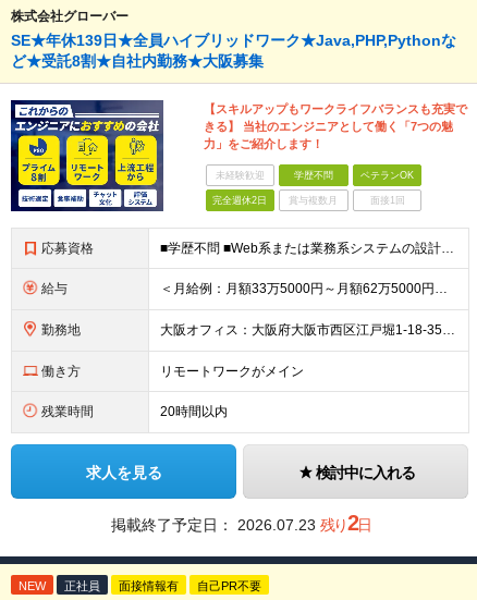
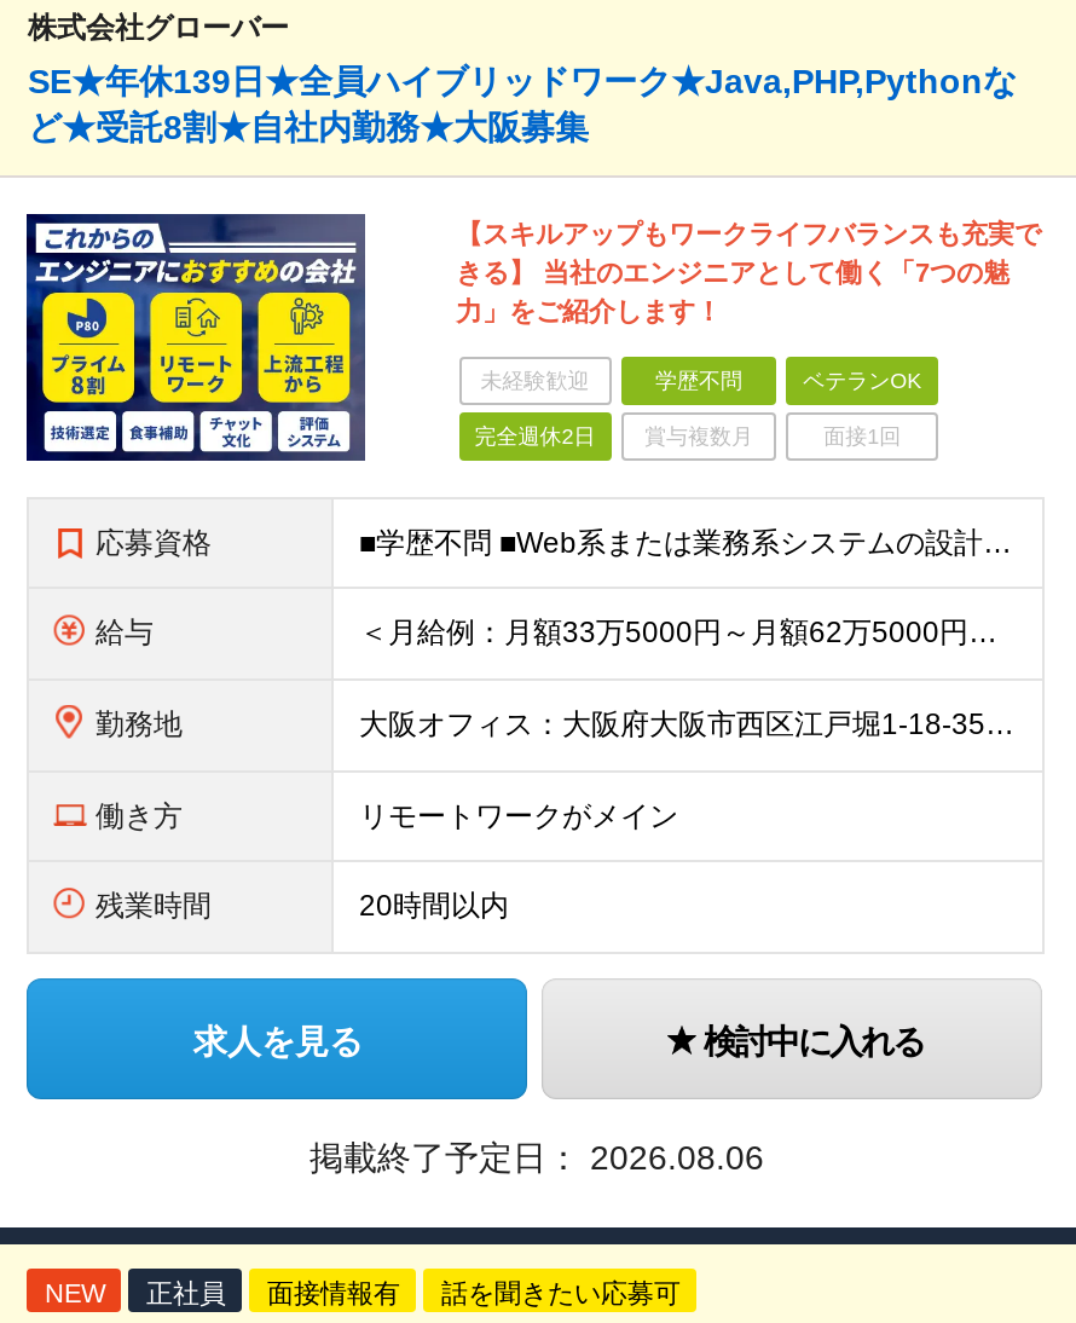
- 掲載終了予定日：2026.07.23 残り2日
+ 掲載終了予定日：2026.08.06

- 自己PR不要
+ 話を聞きたい応募可
